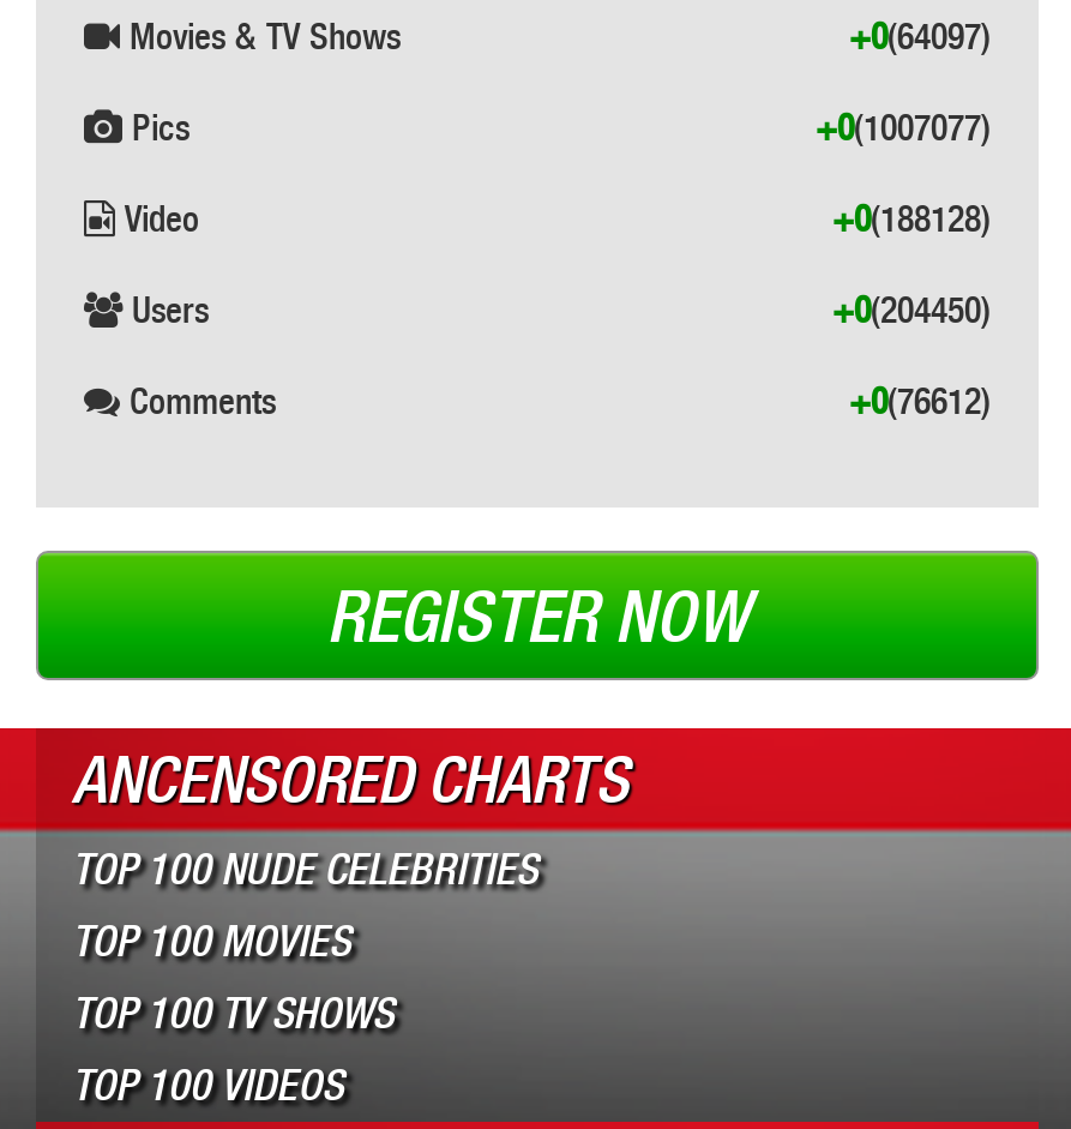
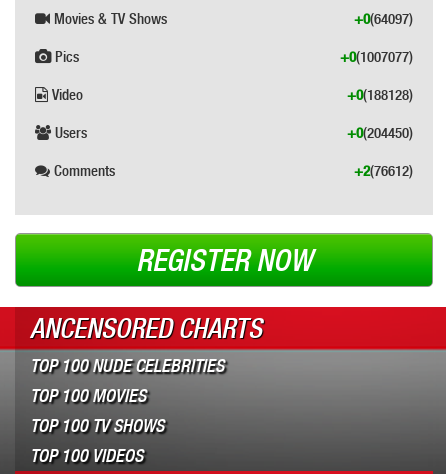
- +0 (76612)
+ +2 (76612)
